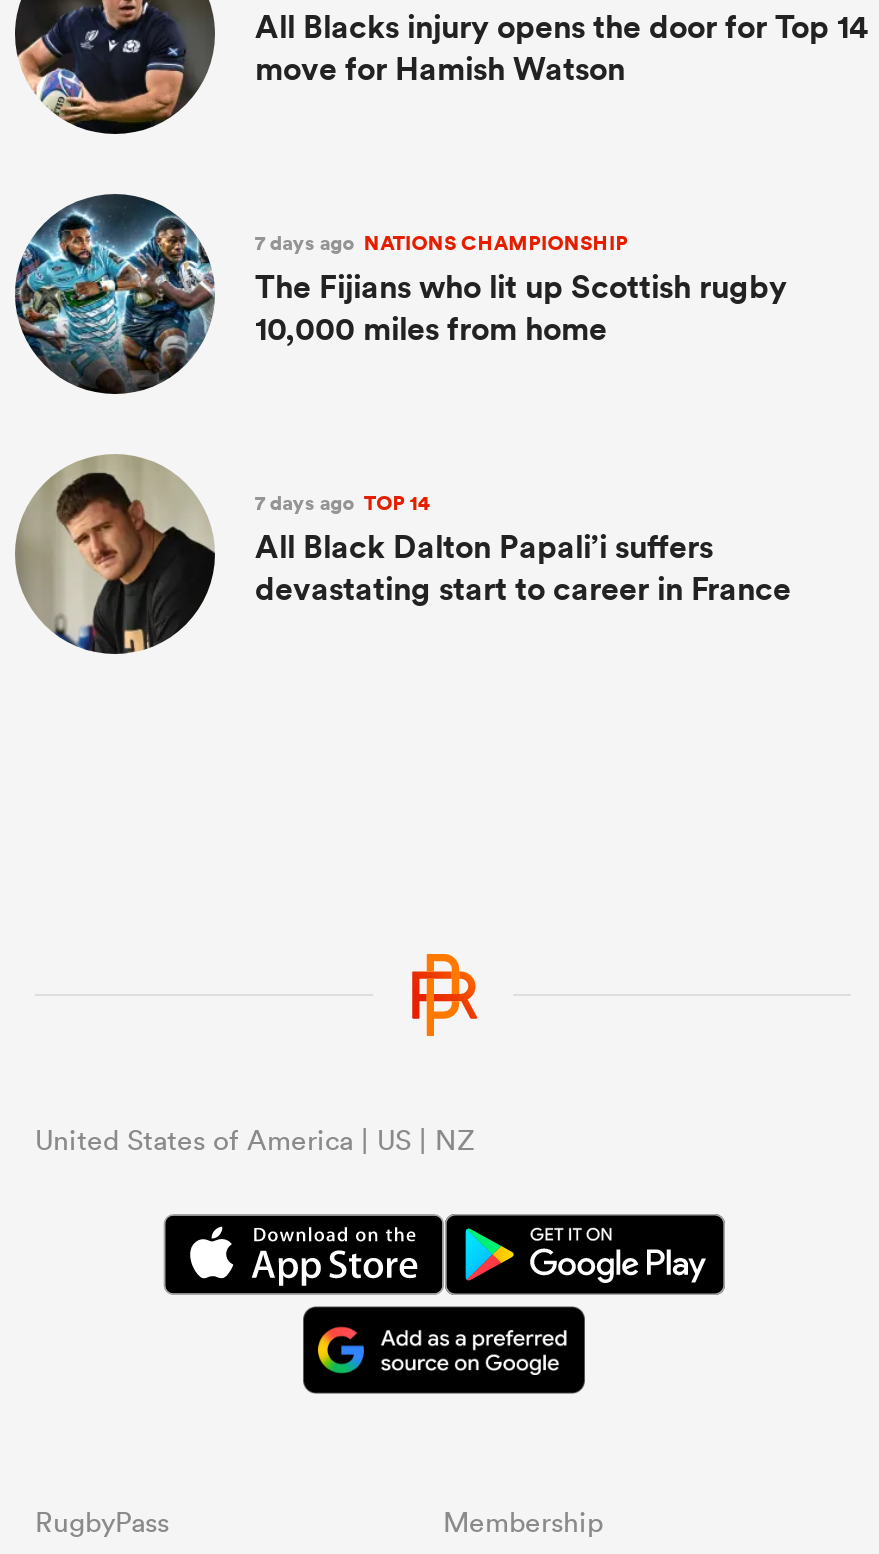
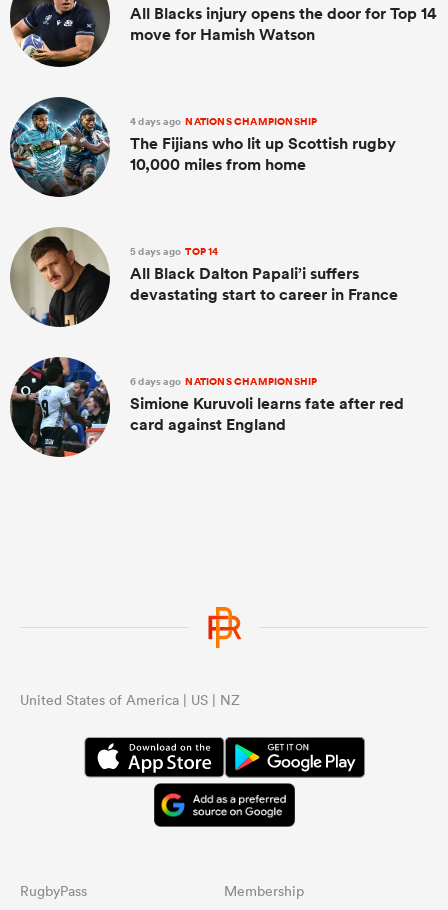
- 7 days ago NATIONS CHAMPIONSHIP
+ 4 days ago NATIONS CHAMPIONSHIP

- 7 days ago TOP 14
+ 5 days ago TOP 14

+ [image]
+ 6 days ago NATIONS CHAMPIONSHIP
+ Simione Kuruvoli learns fate after red
+ card against England
